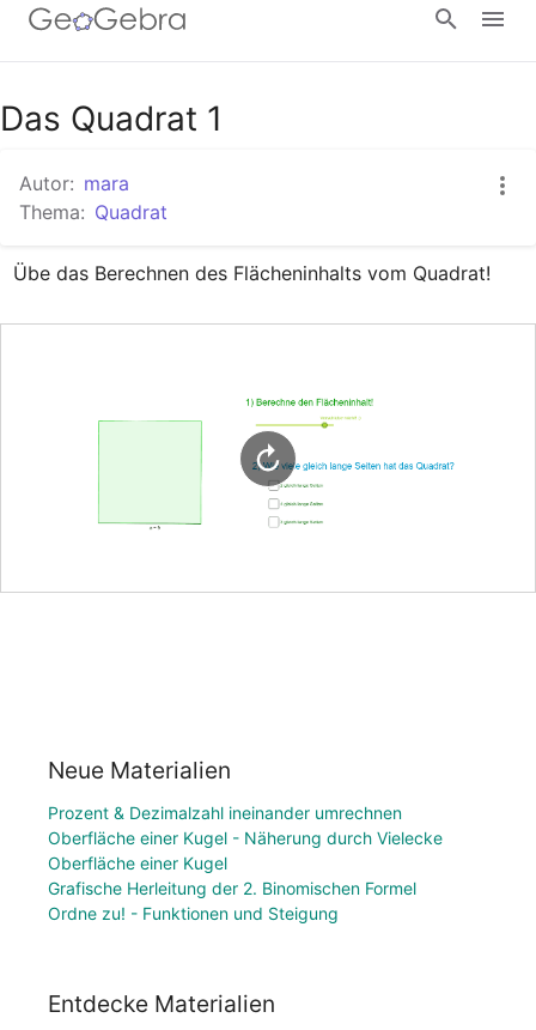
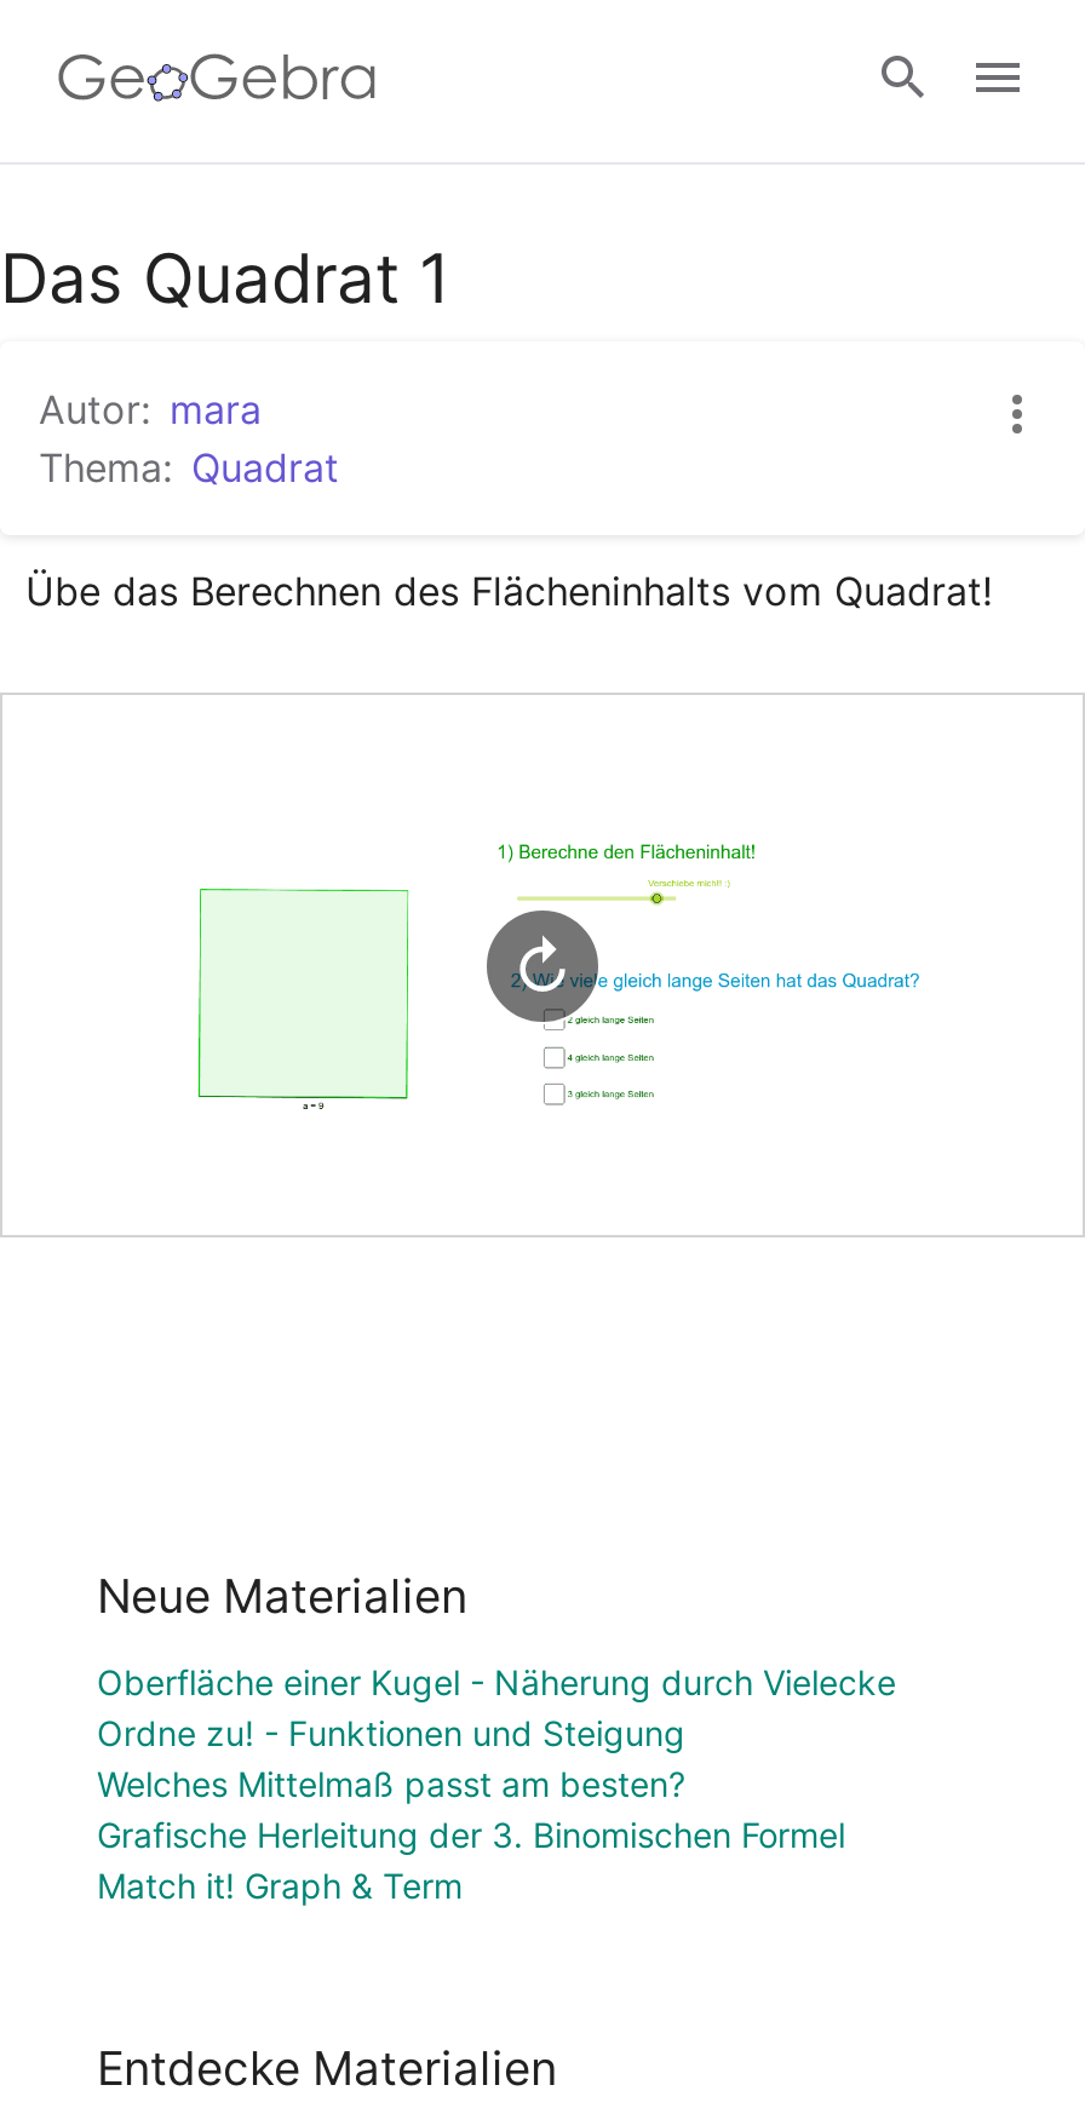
- Prozent & Dezimalzahl ineinander umrechnen

moved up: Oberfläche einer Kugel - Näherung durch Vielecke

- Oberfläche einer Kugel
- Grafische Herleitung der 2. Binomischen Formel

moved up: Ordne zu! - Funktionen und Steigung

+ Welches Mittelmaß passt am besten?
+ Grafische Herleitung der 3. Binomischen Formel
+ Match it! Graph & Term
